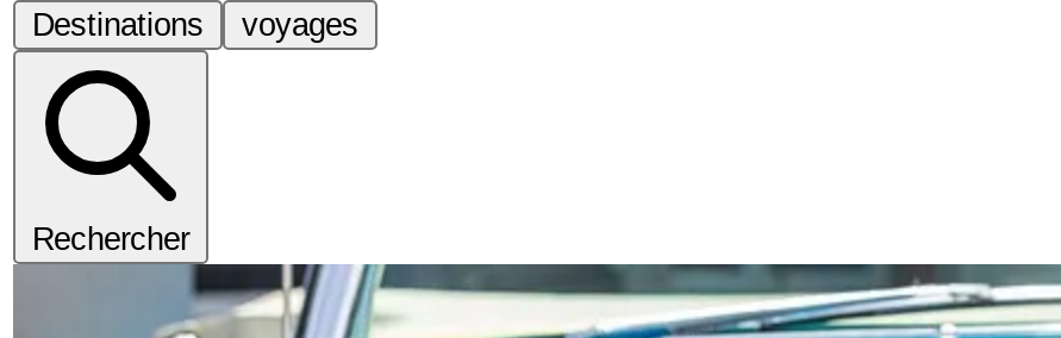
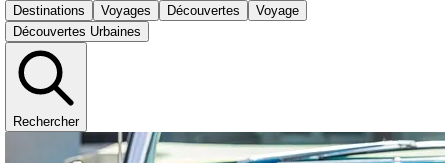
- voyages
+ Voyages
+ Découvertes
+ Voyage
+ Découvertes Urbaines
